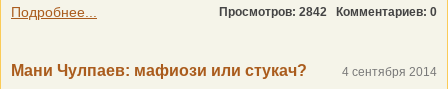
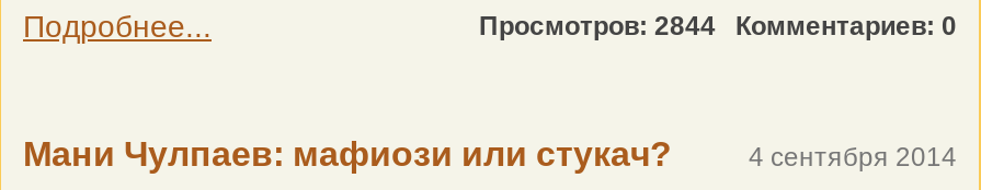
- Просмотров: 2842 Комментариев: 0
+ Просмотров: 2844 Комментариев: 0
